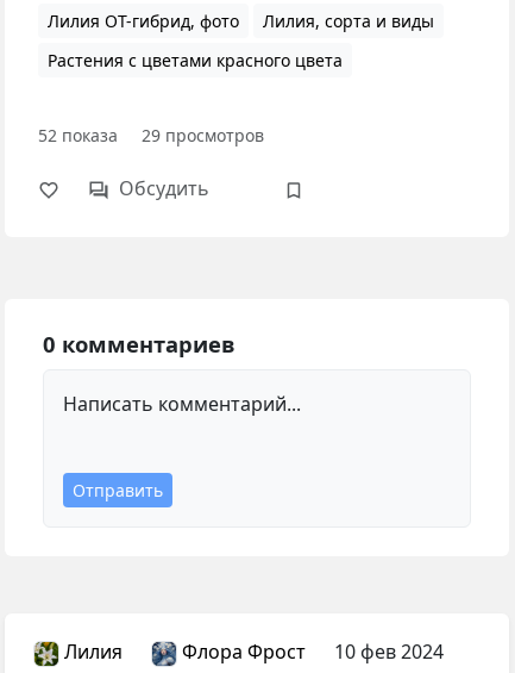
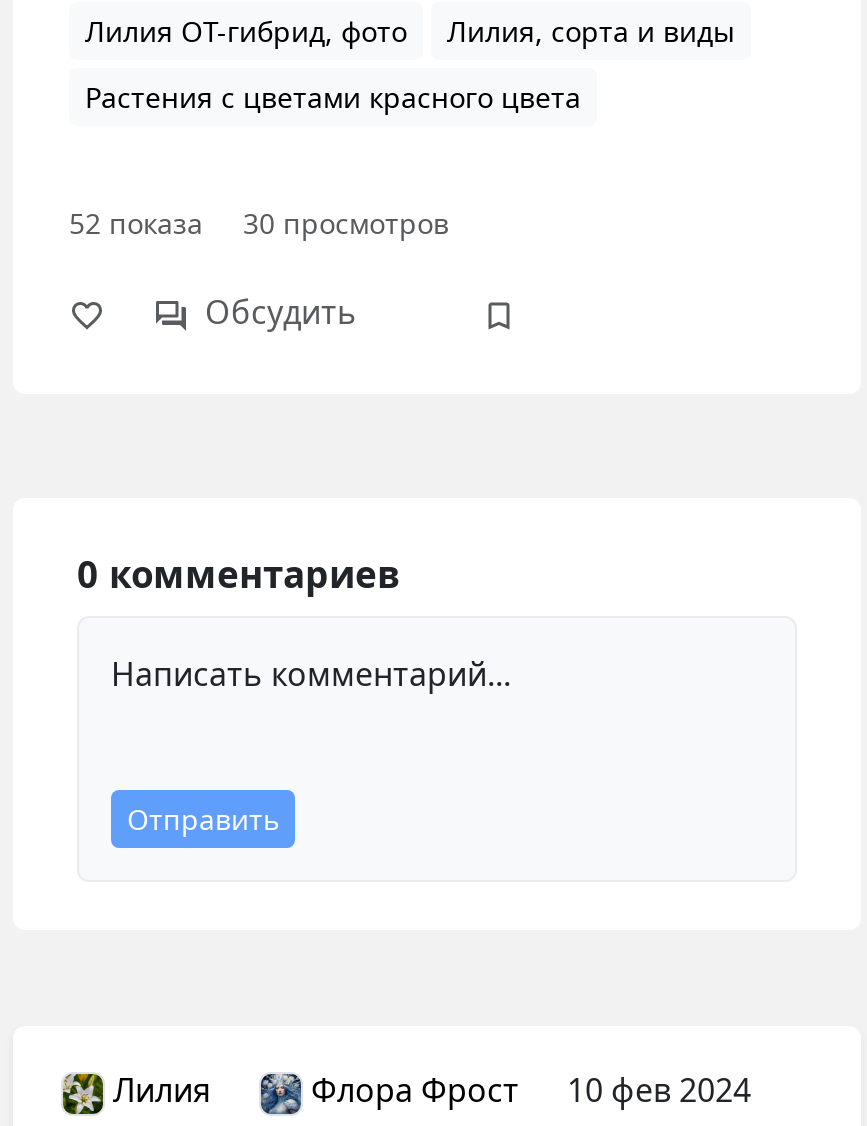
- 52 показа 29 просмотров
+ 52 показа 30 просмотров
